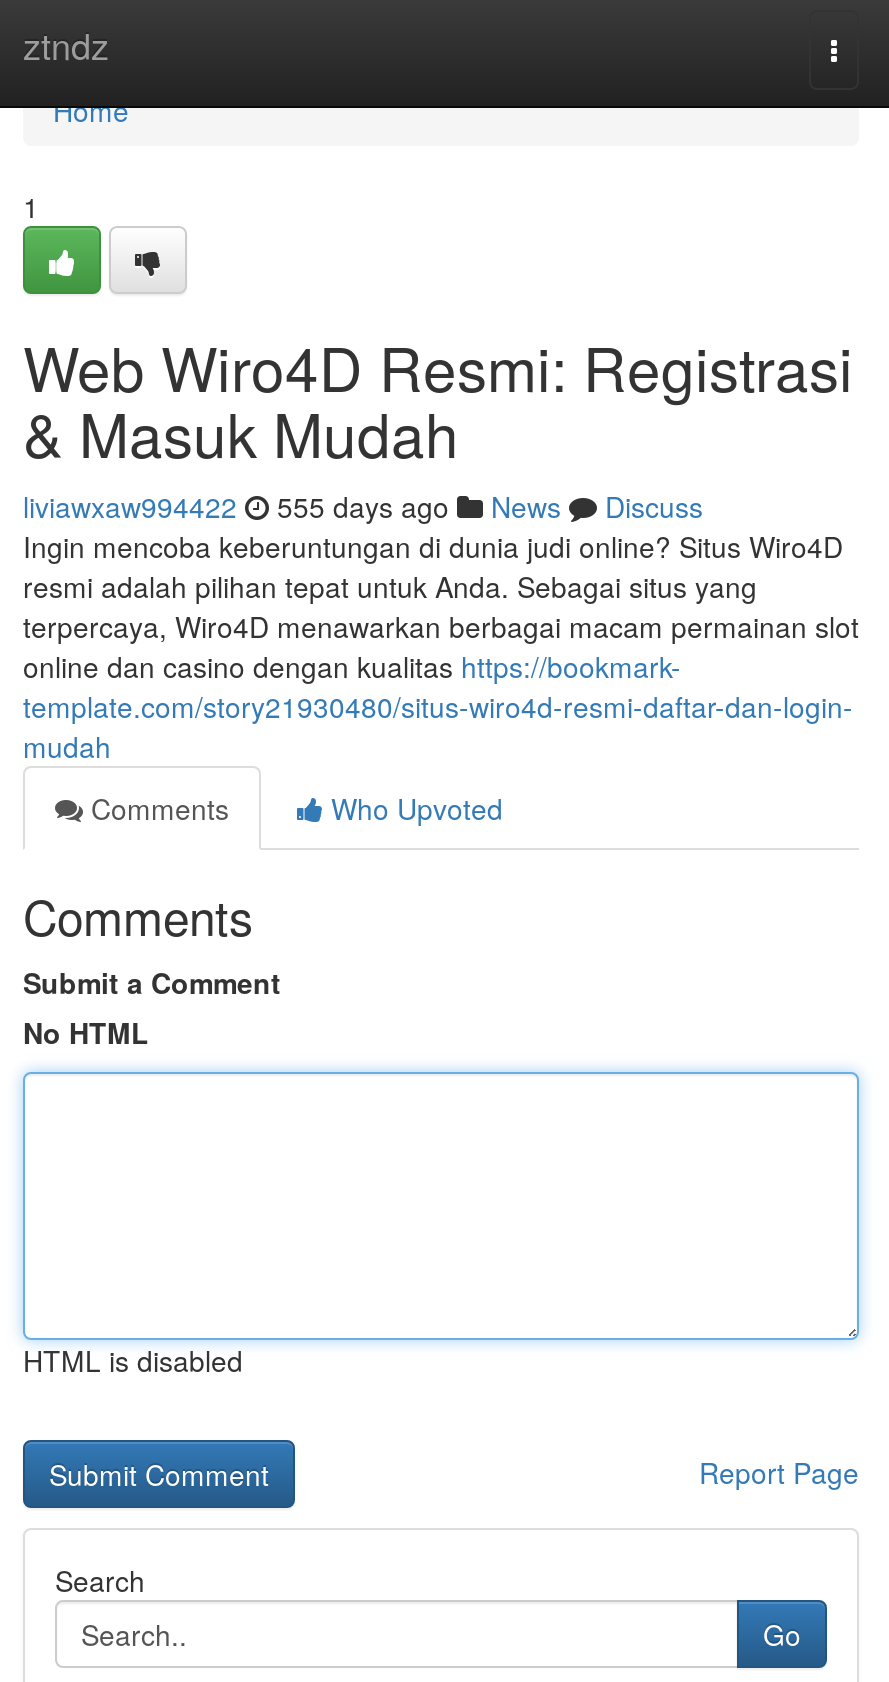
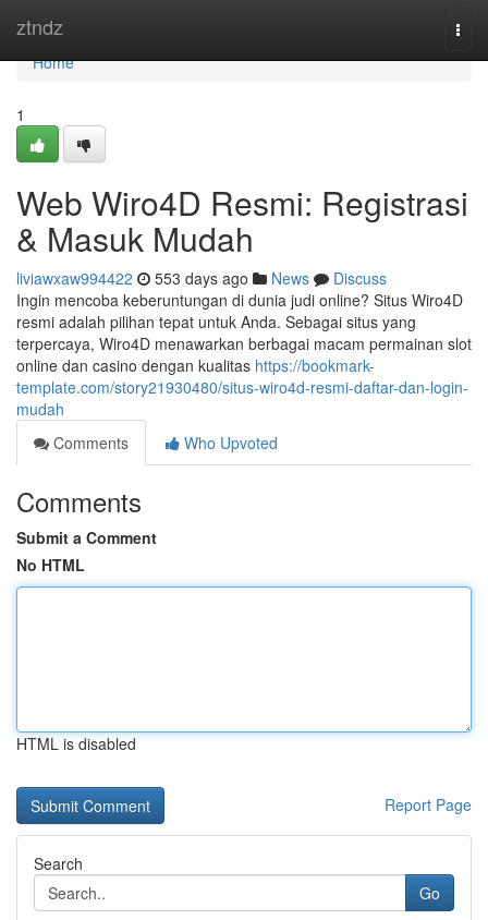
- liviawxaw994422 555 days ago News Discuss
+ liviawxaw994422 553 days ago News Discuss
